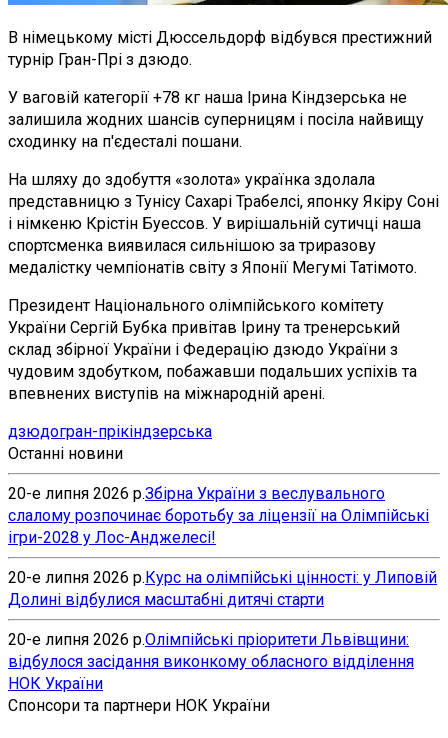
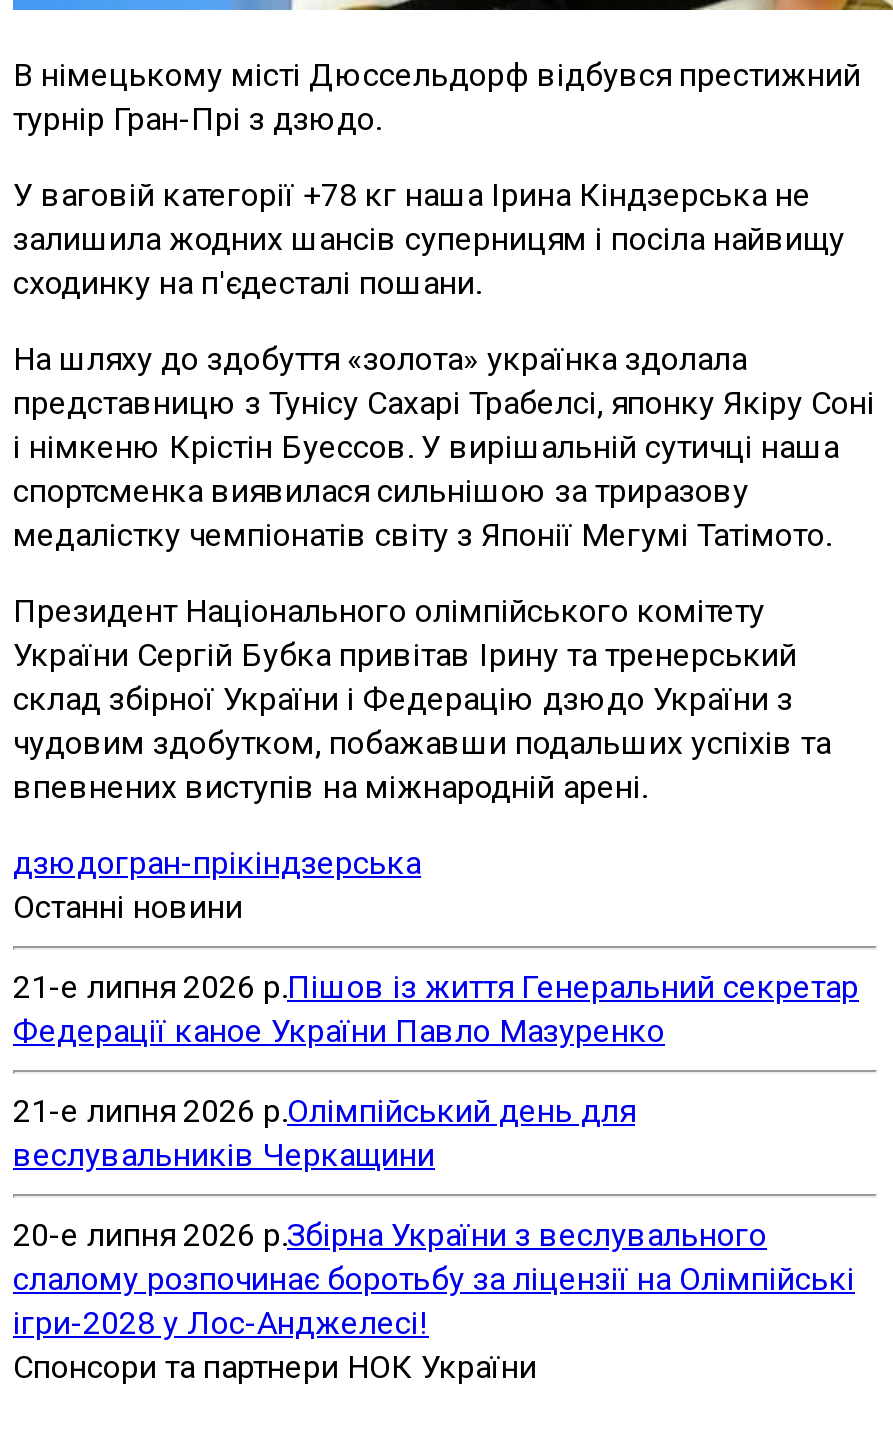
+ 21-е липня 2026 р.Пішов із життя Генеральний секретар
+ Федерації каное України Павло Мазуренко
+ 21-е липня 2026 р.Олімпійський день для
+ веслувальників Черкащини

moved down: 20-е липня 2026 р.Збірна України з веслувального | слалому розпочинає боротьбу за ліцензії на Олімпійські | ігри-2028 у Лос-Анджелесі!

- 20-е липня 2026 р. Курс на олімпійські цінності: у Липовій
- Долині відбулися масштабні дитячі старти
- 20-е липня 2026 р. Олімпійські пріоритети Львівщини:
- відбулося засідання виконкому обласного відділення
- НОК України
